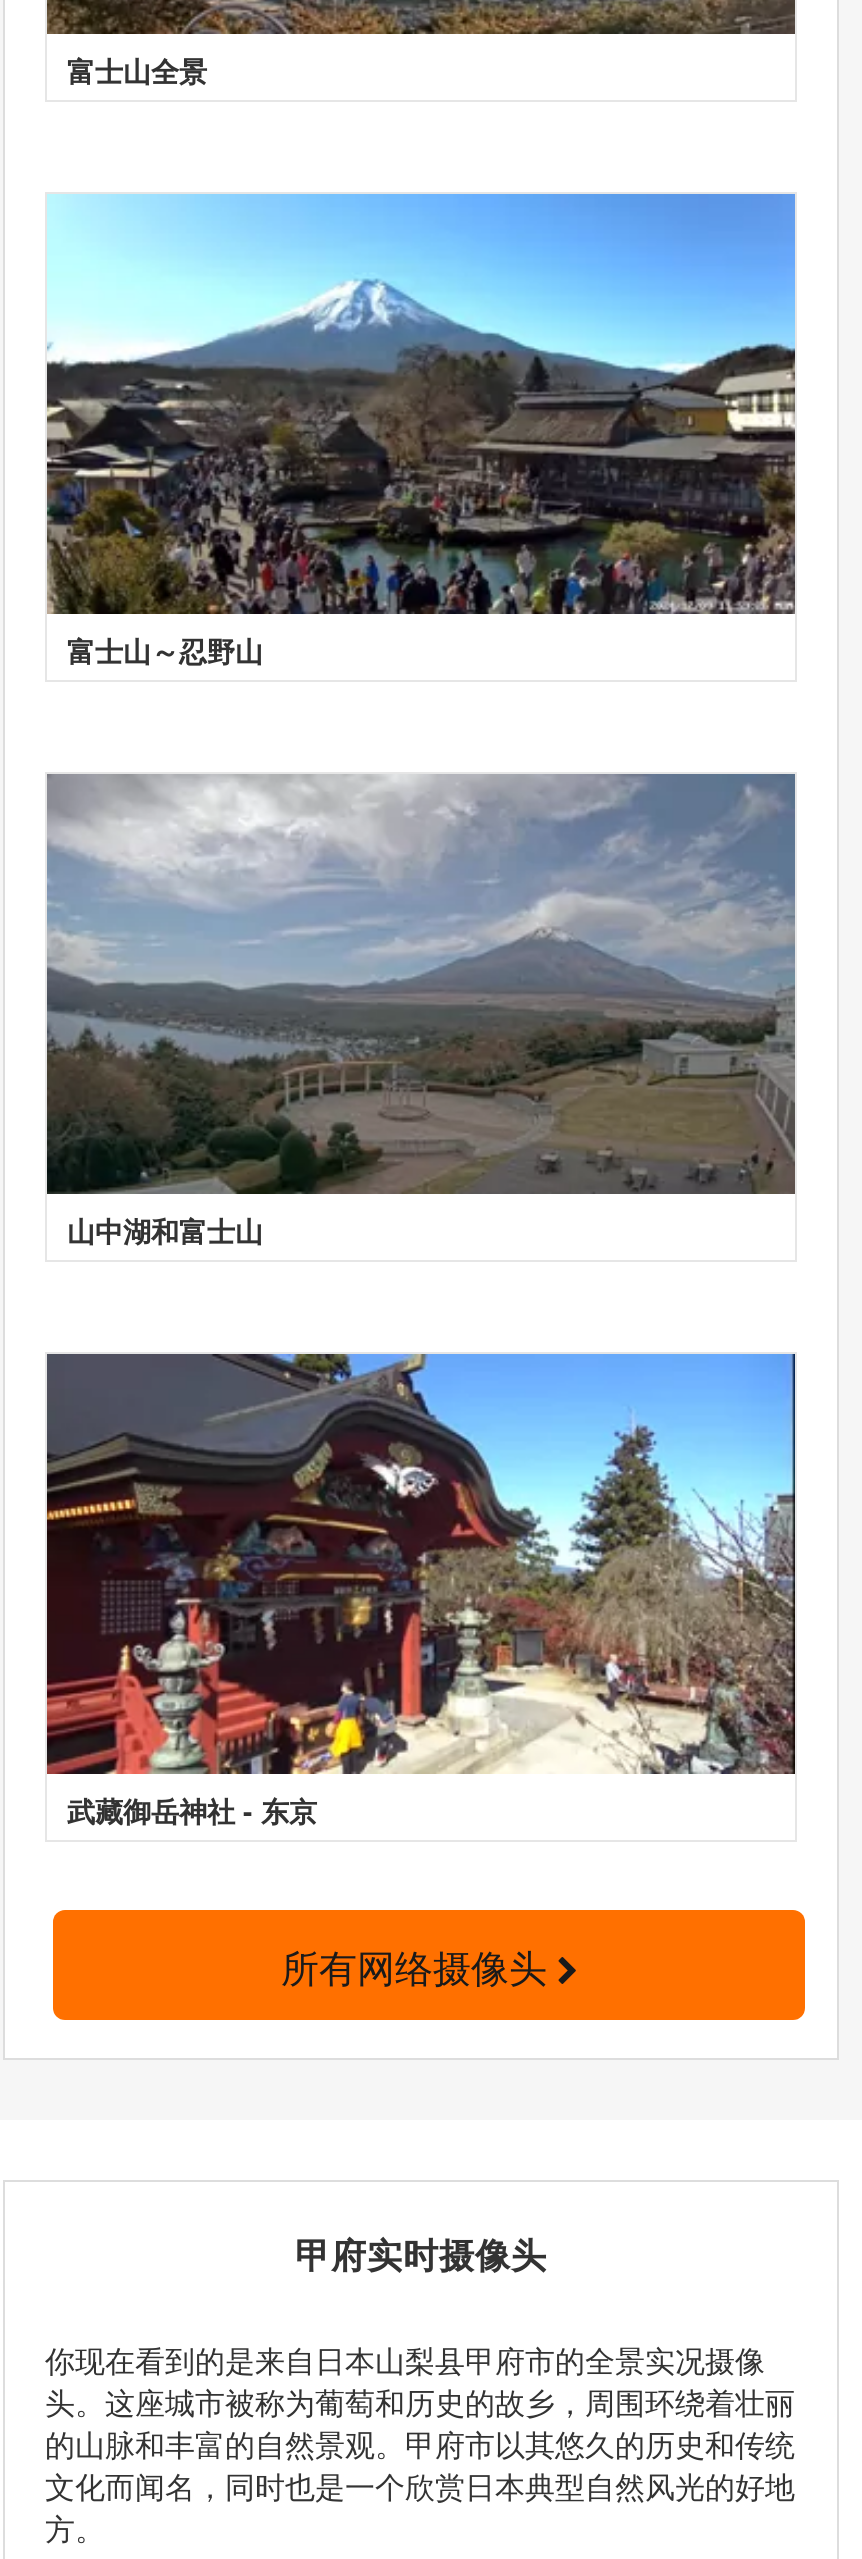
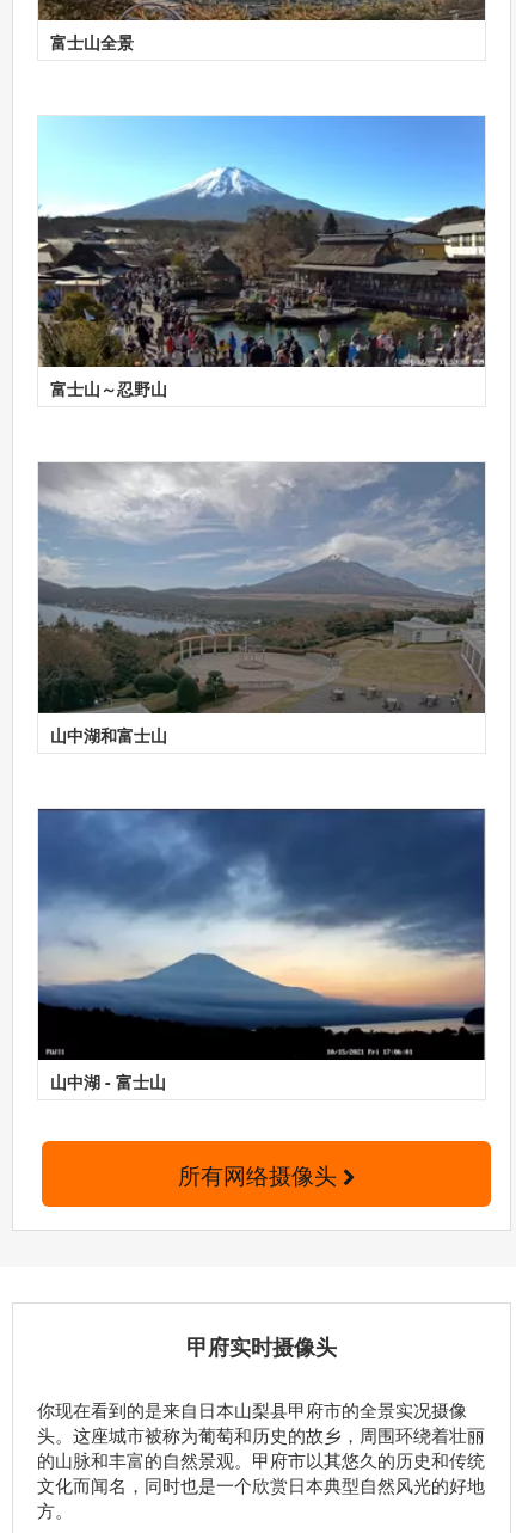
- [image]
- 武藏御岳神社 - 东京
+ [image]
+ 山中湖 - 富士山
